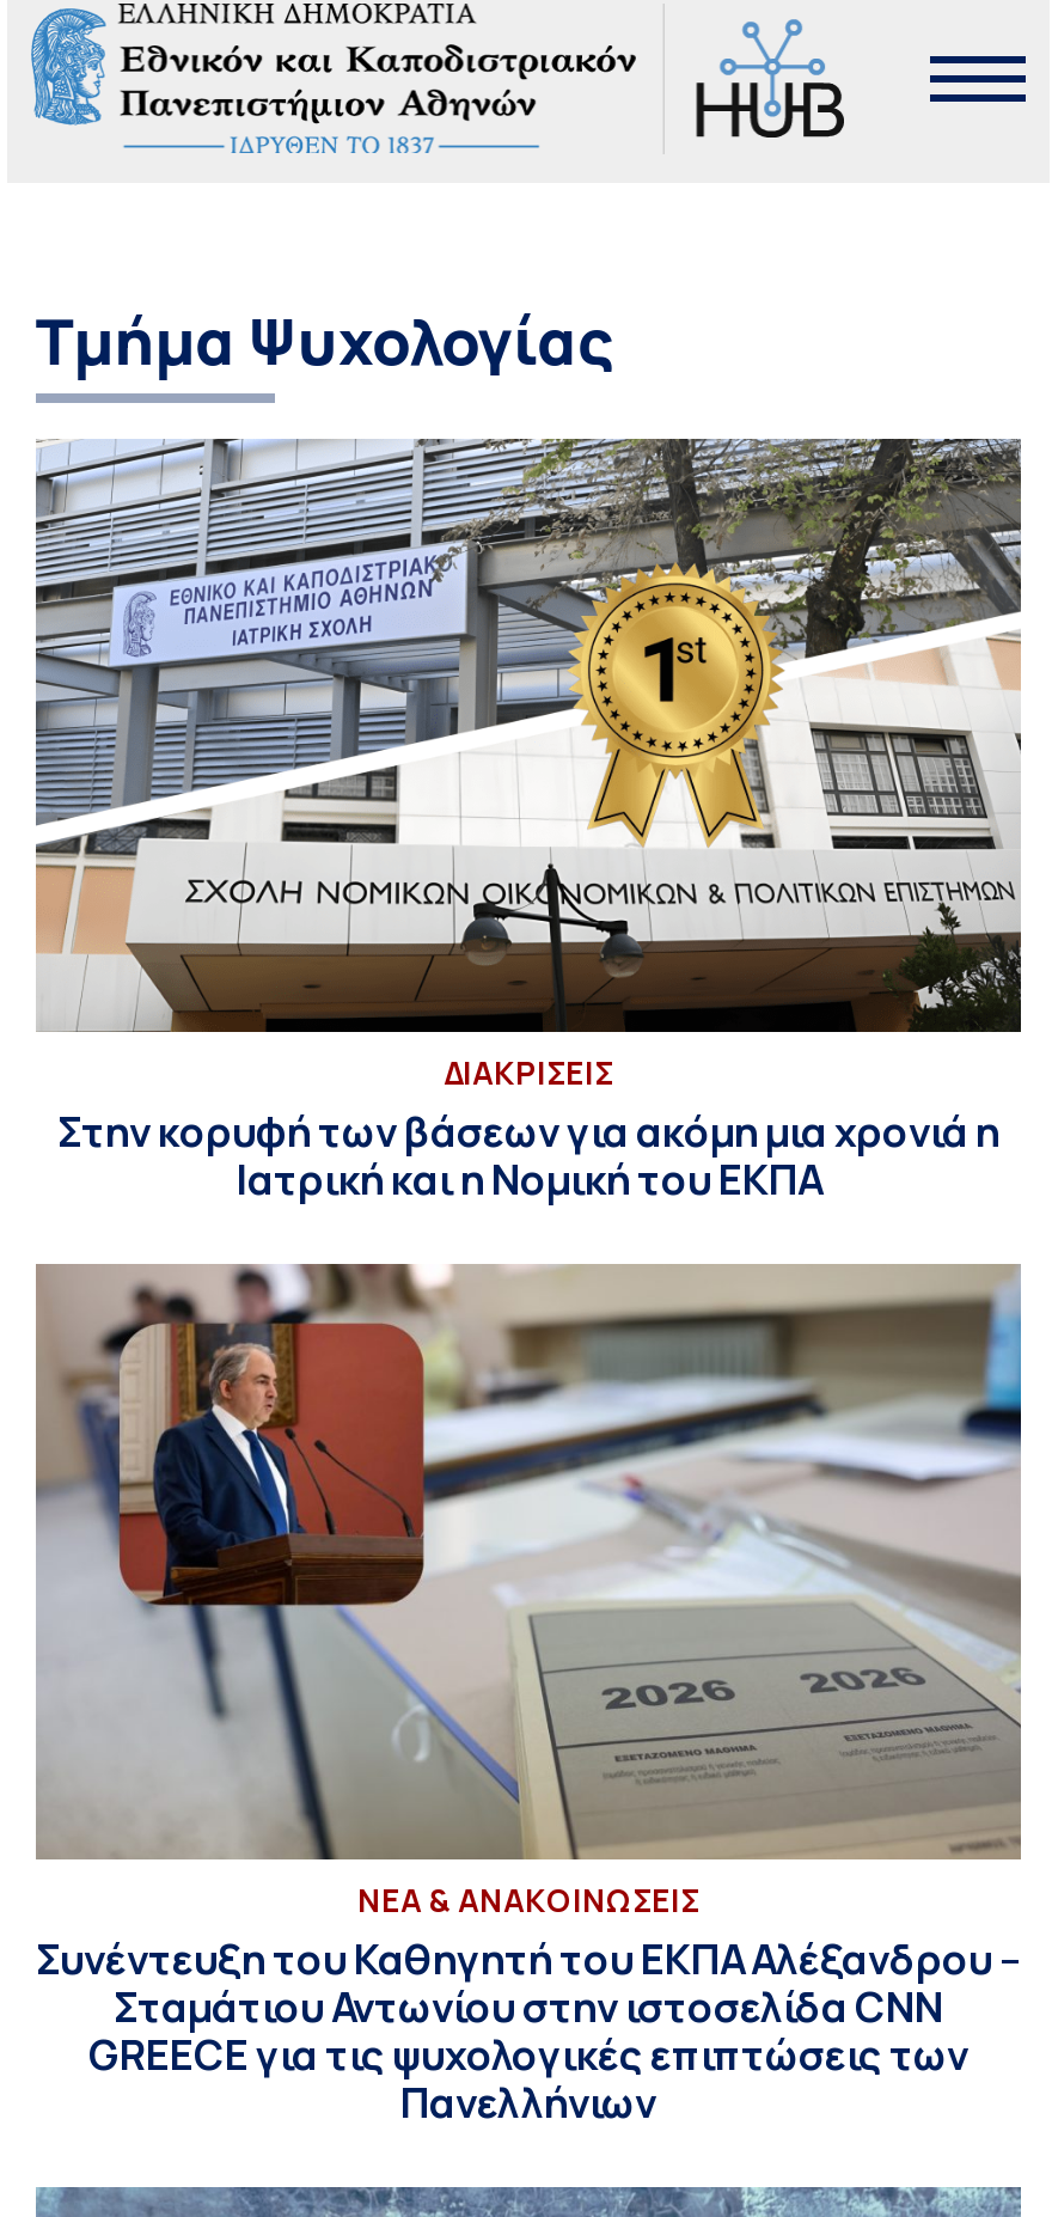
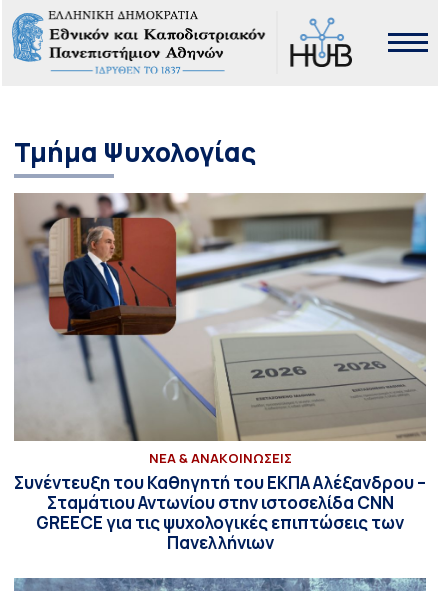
- [image]
- ΔΙΑΚΡΙΣΕΙΣ
- Στην κορυφή των βάσεων για ακόμη μια χρονιά η
- Ιατρική και η Νομική του ΕΚΠΑ
